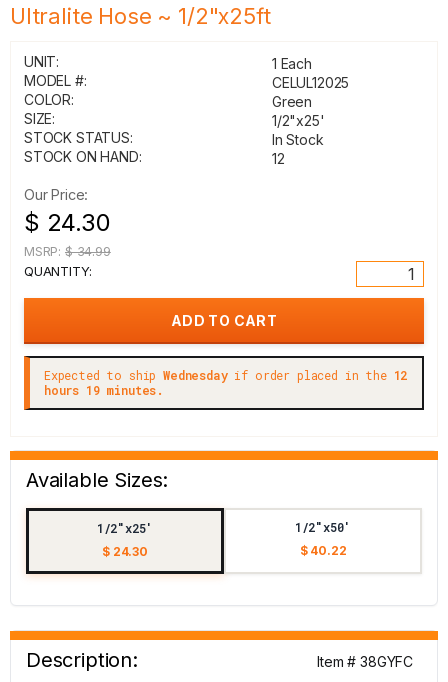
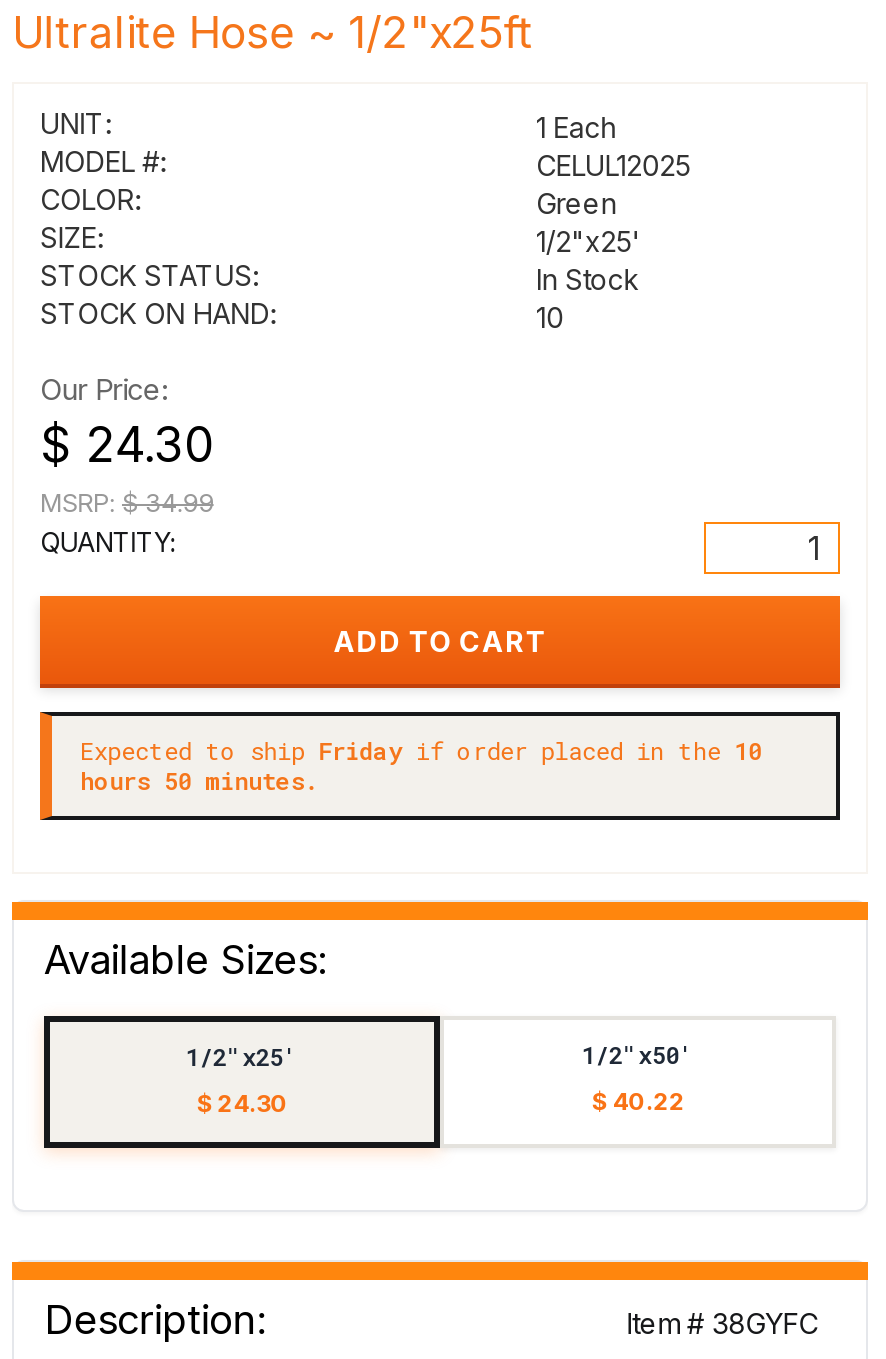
- 12
+ 10

- Expected to ship Wednesday if order placed in the 12
+ Expected to ship Friday if order placed in the 10

- hours 19 minutes.
+ hours 50 minutes.
